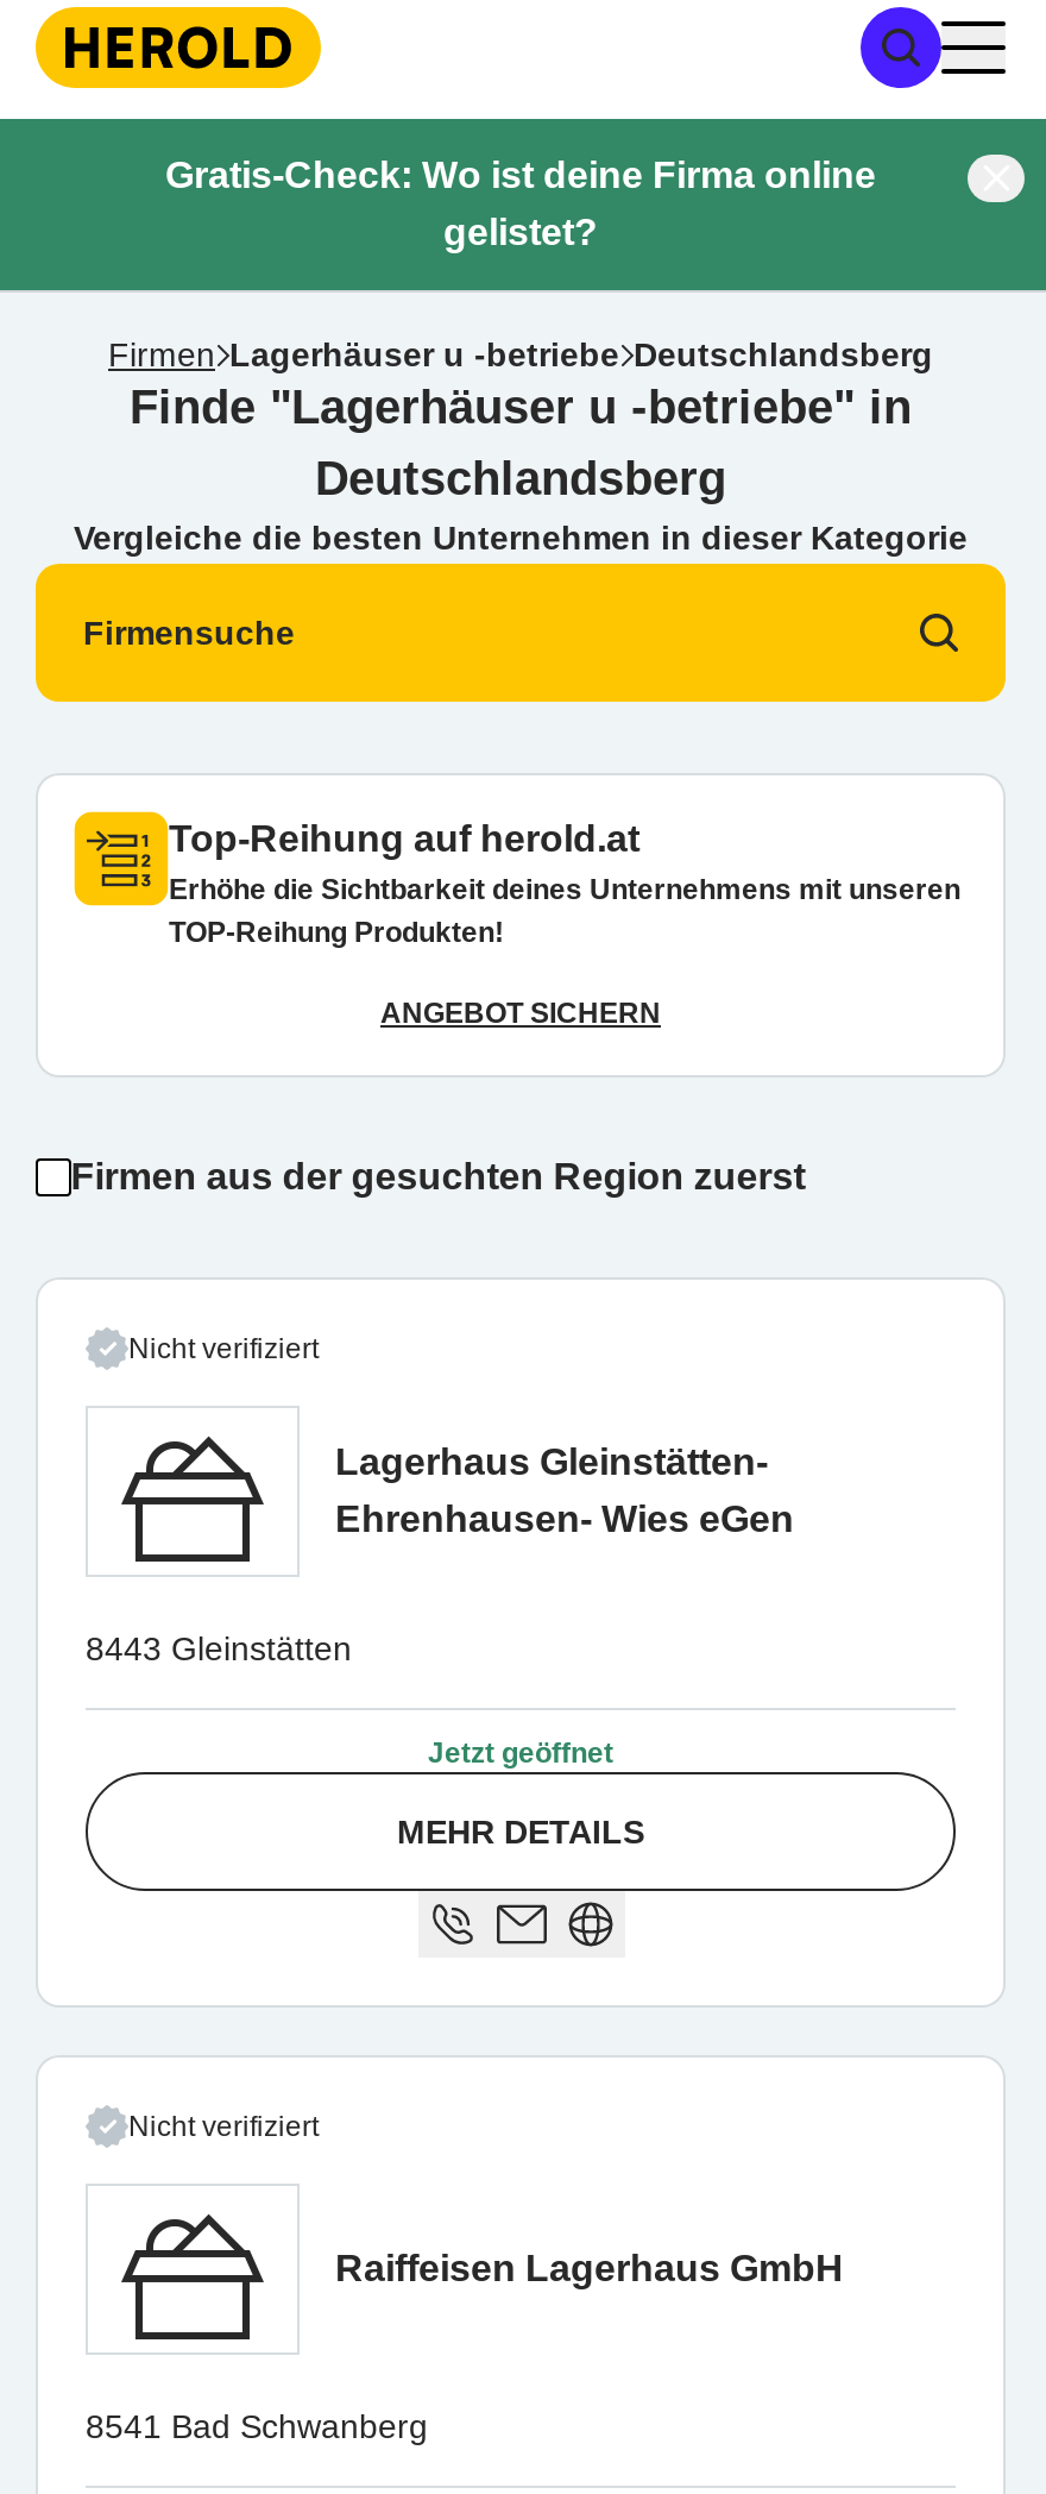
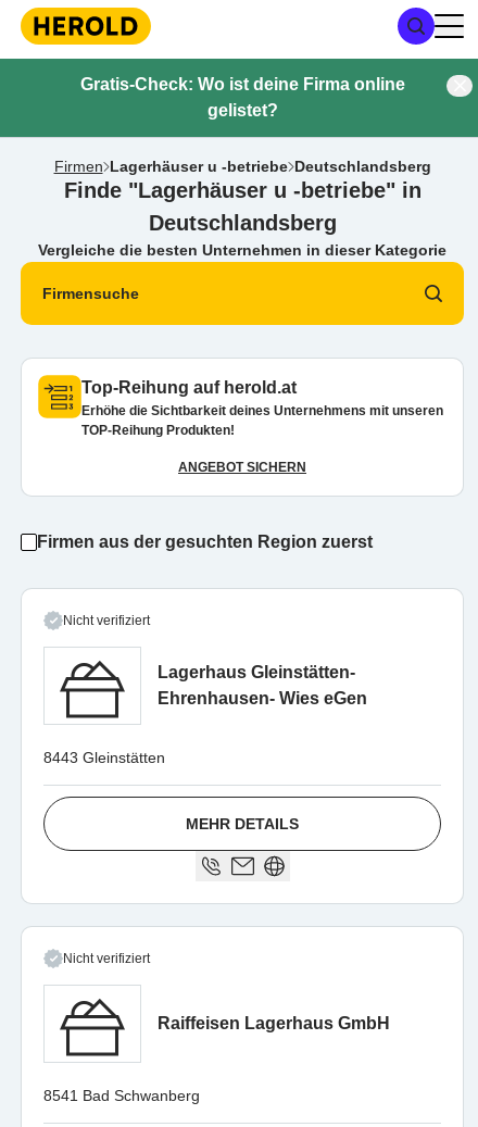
- Jetzt geöffnet
